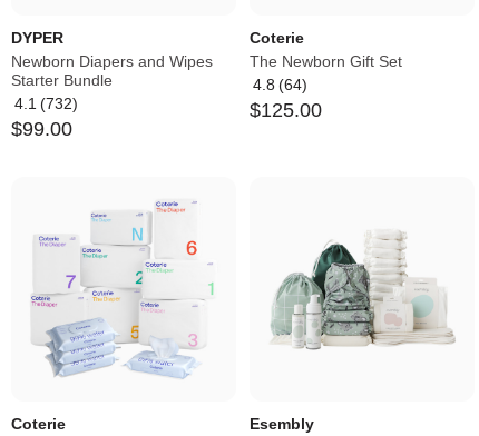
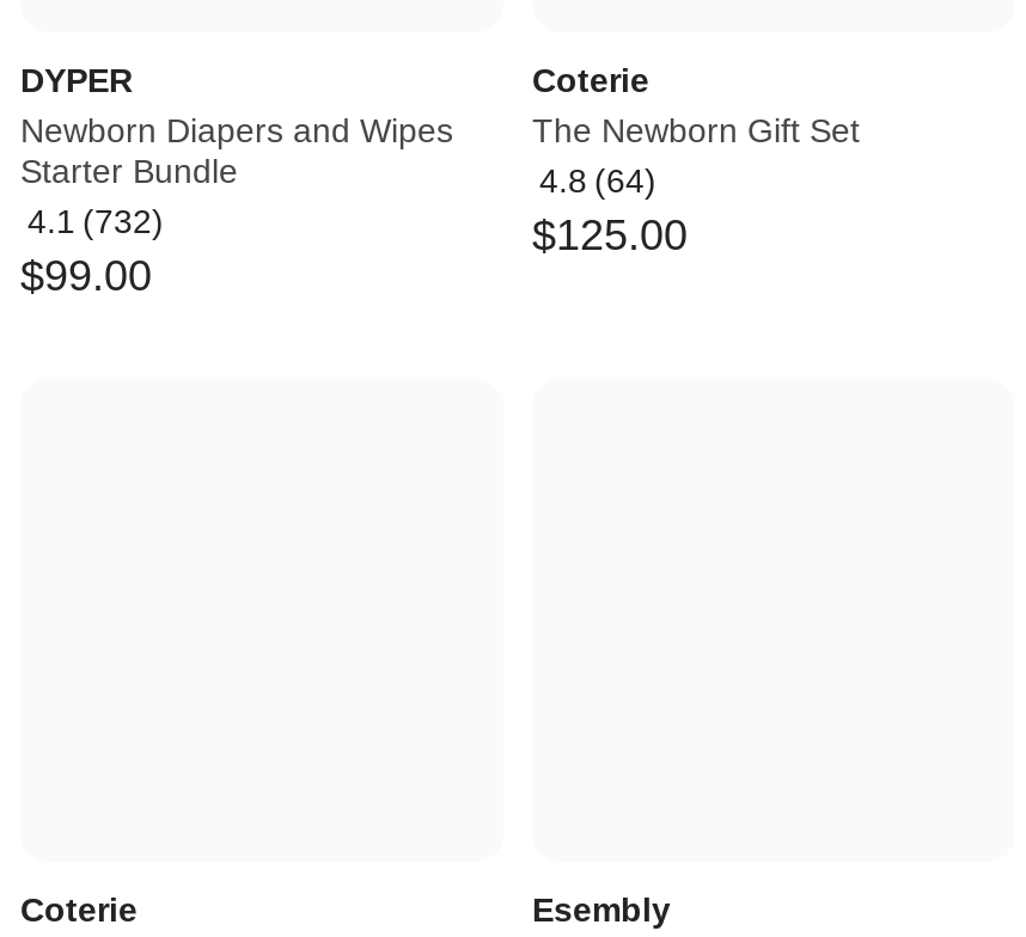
- [image]

- [image]
